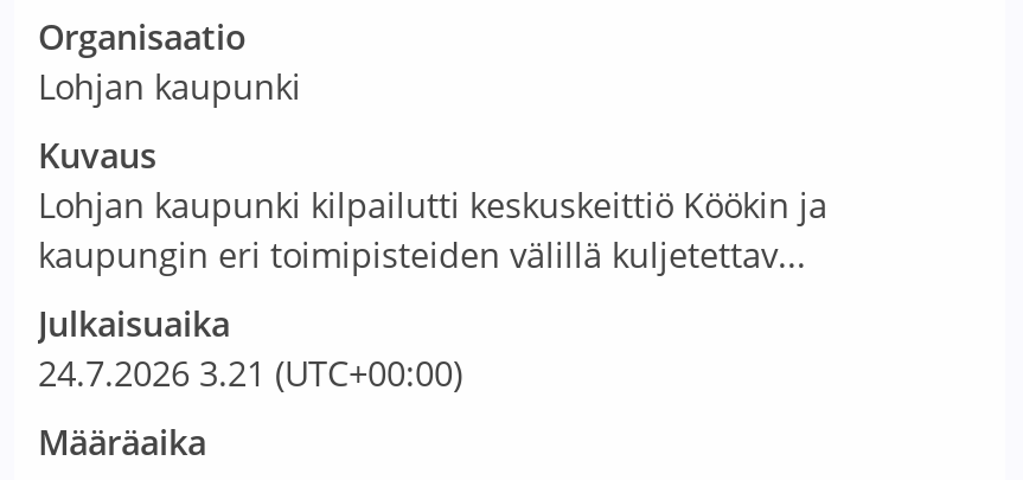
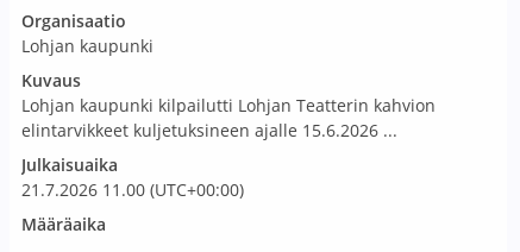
- Lohjan kaupunki kilpailutti keskuskeittiö Köökin ja
- kaupungin eri toimipisteiden välillä kuljetettav...
+ Lohjan kaupunki kilpailutti Lohjan Teatterin kahvion
+ elintarvikkeet kuljetuksineen ajalle 15.6.2026 ...

- 24.7.2026 3.21 (UTC+00:00)
+ 21.7.2026 11.00 (UTC+00:00)
